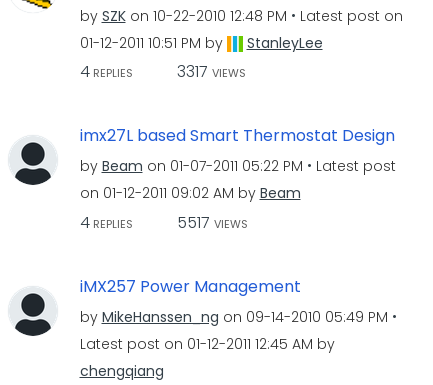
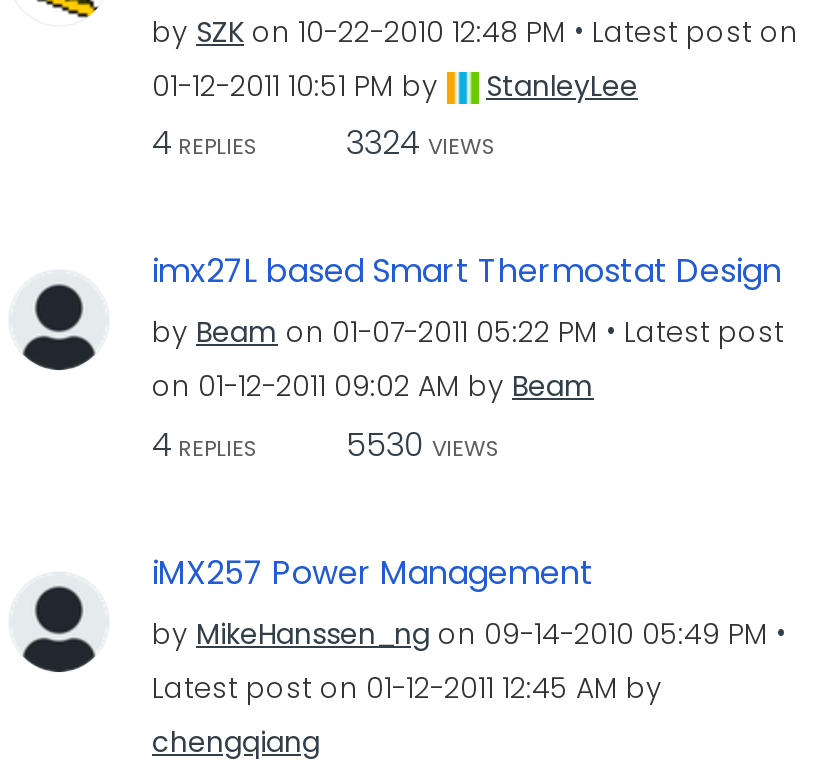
- 4 REPLIES 3317 VIEWS
+ 4 REPLIES 3324 VIEWS

- 4 REPLIES 5517 VIEWS
+ 4 REPLIES 5530 VIEWS
